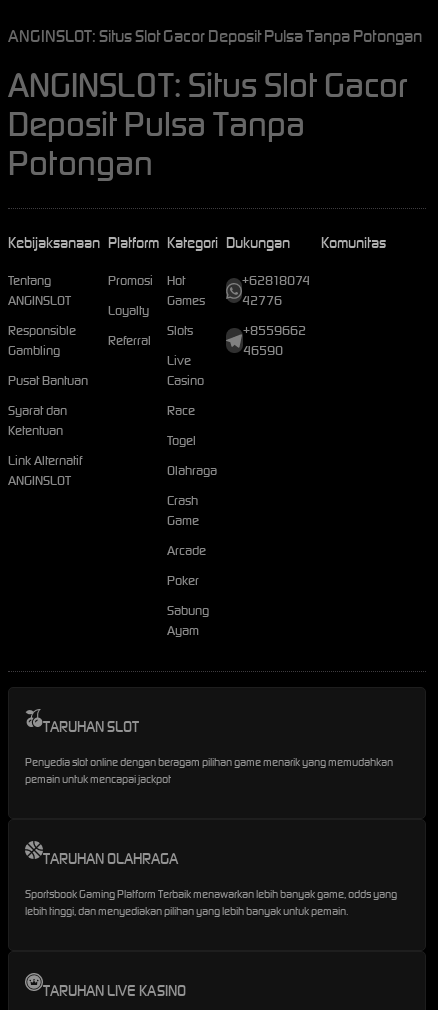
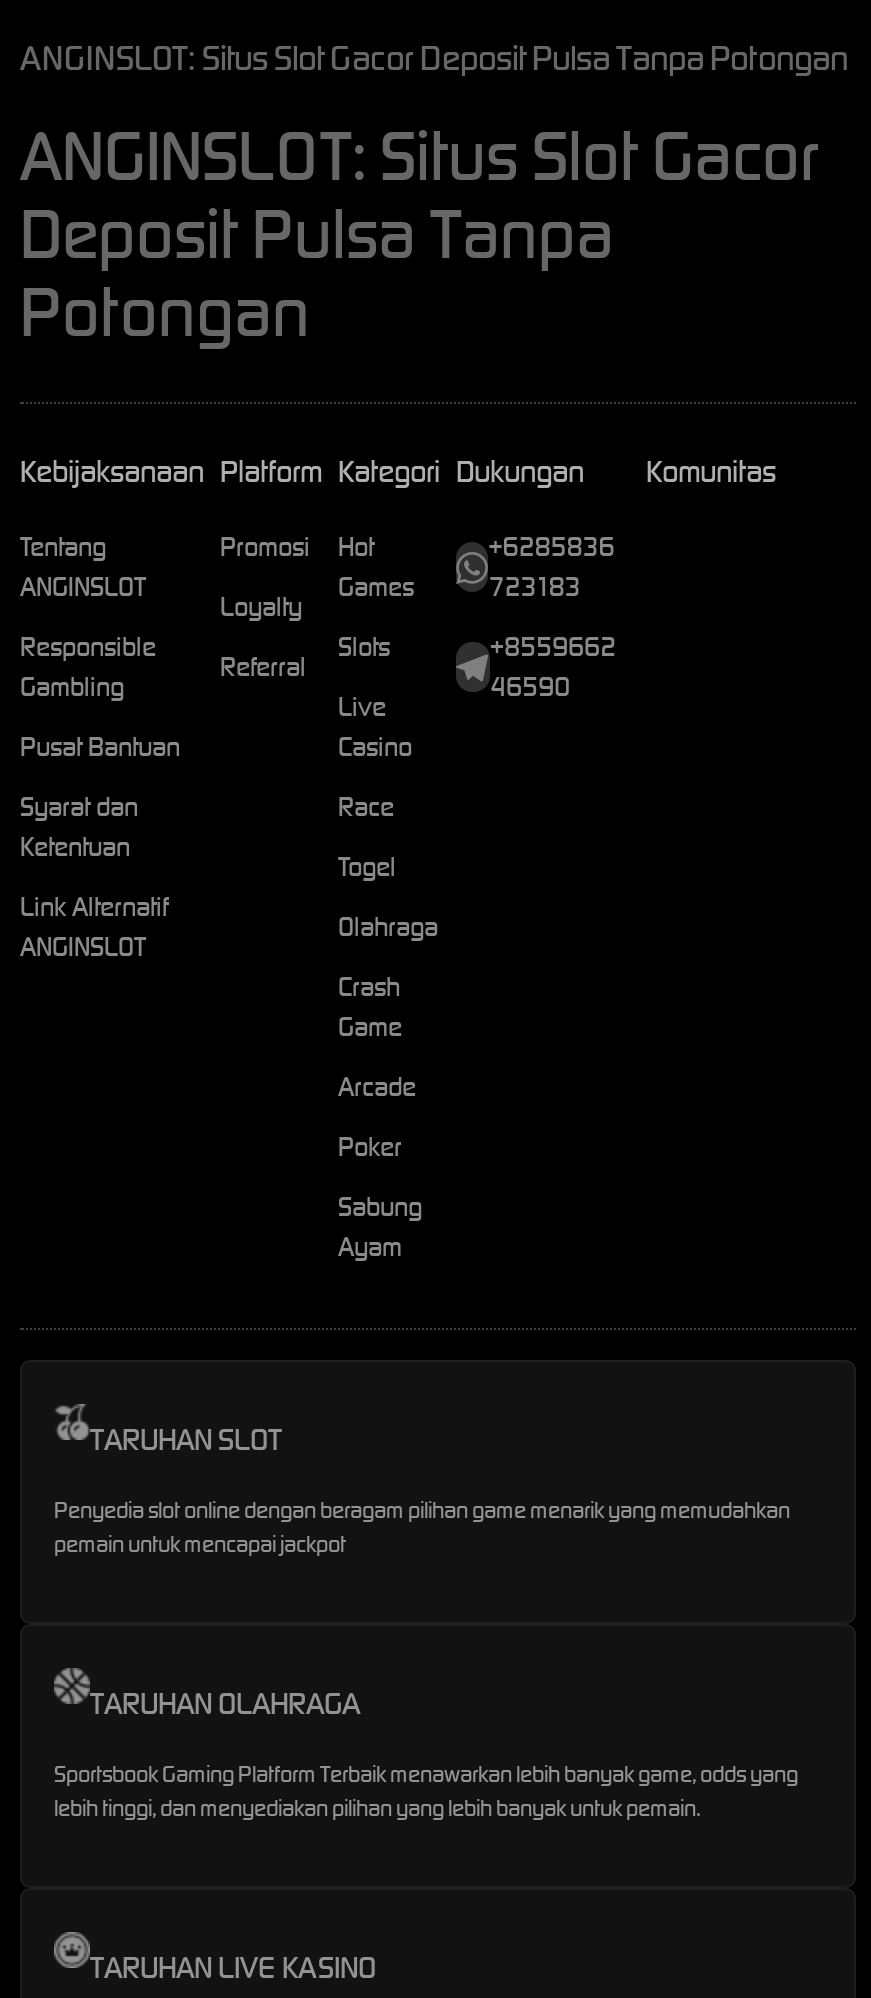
- +62818074
+ +6285836

- 42776
+ 723183
